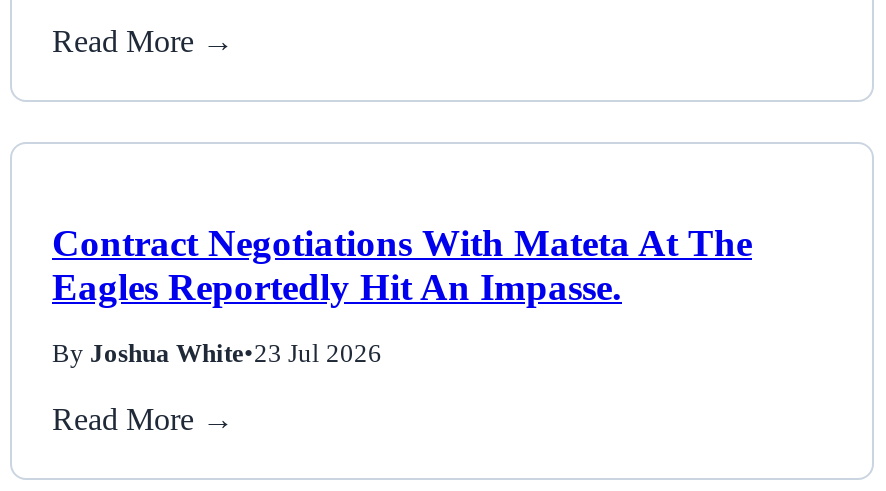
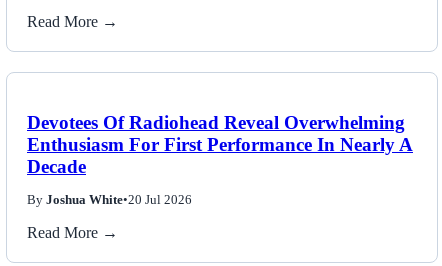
- Contract Negotiations With Mateta At The
- Eagles Reportedly Hit An Impasse.
+ Devotees Of Radiohead Reveal Overwhelming
+ Enthusiasm For First Performance In Nearly A
+ Decade

- By Joshua White•23 Jul 2026
+ By Joshua White•20 Jul 2026
